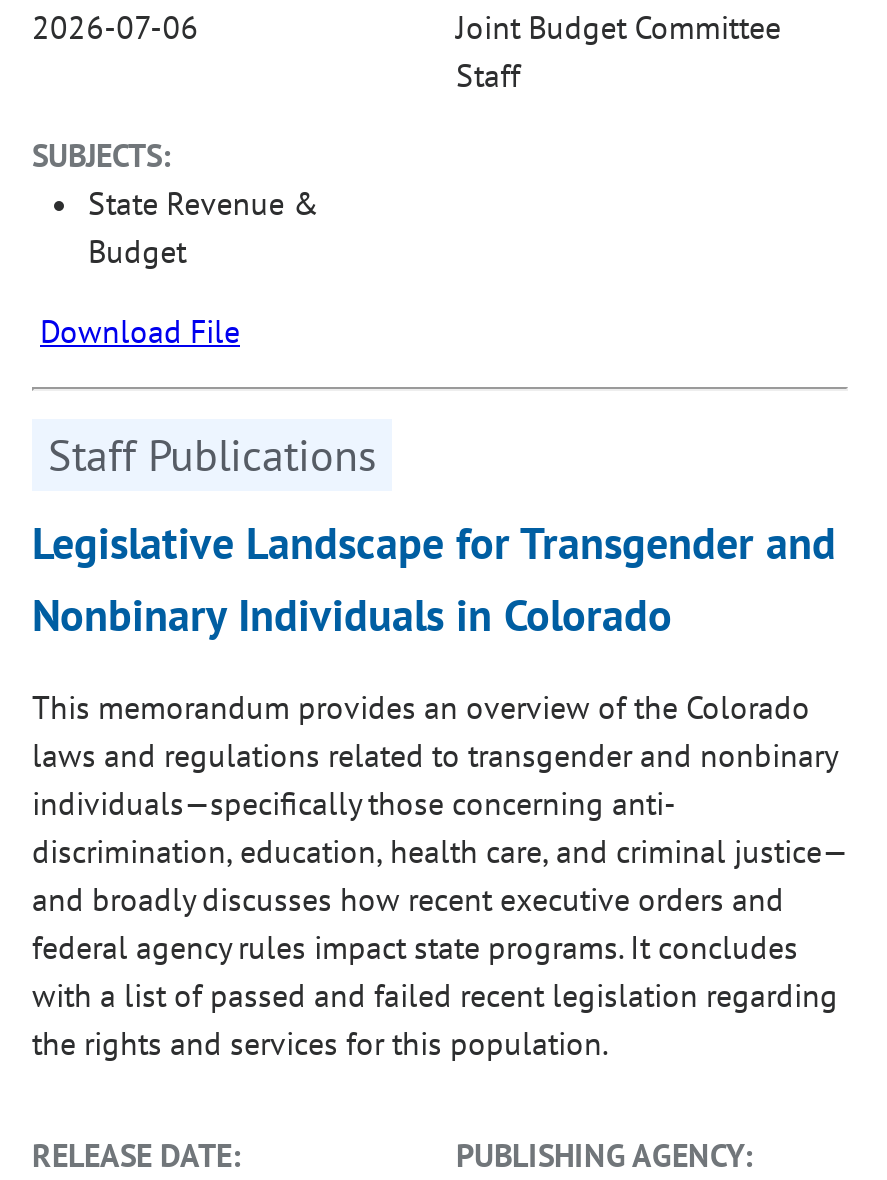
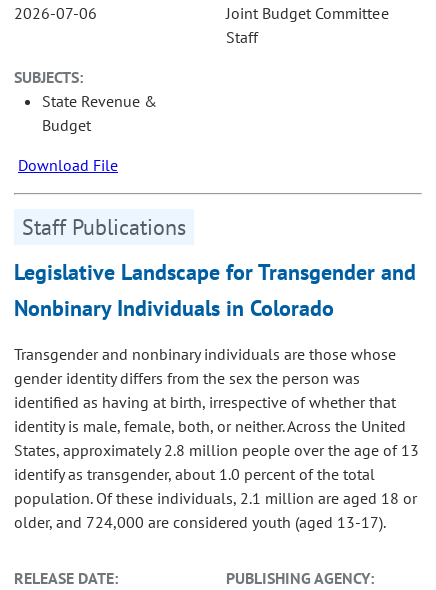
- This memorandum provides an overview of the Colorado
- laws and regulations related to transgender and nonbinary
- individuals—specifically those concerning anti-
- discrimination, education, health care, and criminal justice—
- and broadly discusses how recent executive orders and
- federal agency rules impact state programs. It concludes
- with a list of passed and failed recent legislation regarding
- the rights and services for this population.
+ Transgender and nonbinary individuals are those whose
+ gender identity differs from the sex the person was
+ identified as having at birth, irrespective of whether that
+ identity is male, female, both, or neither. Across the United
+ States, approximately 2.8 million people over the age of 13
+ identify as transgender, about 1.0 percent of the total
+ population. Of these individuals, 2.1 million are aged 18 or
+ older, and 724,000 are considered youth (aged 13-17).
